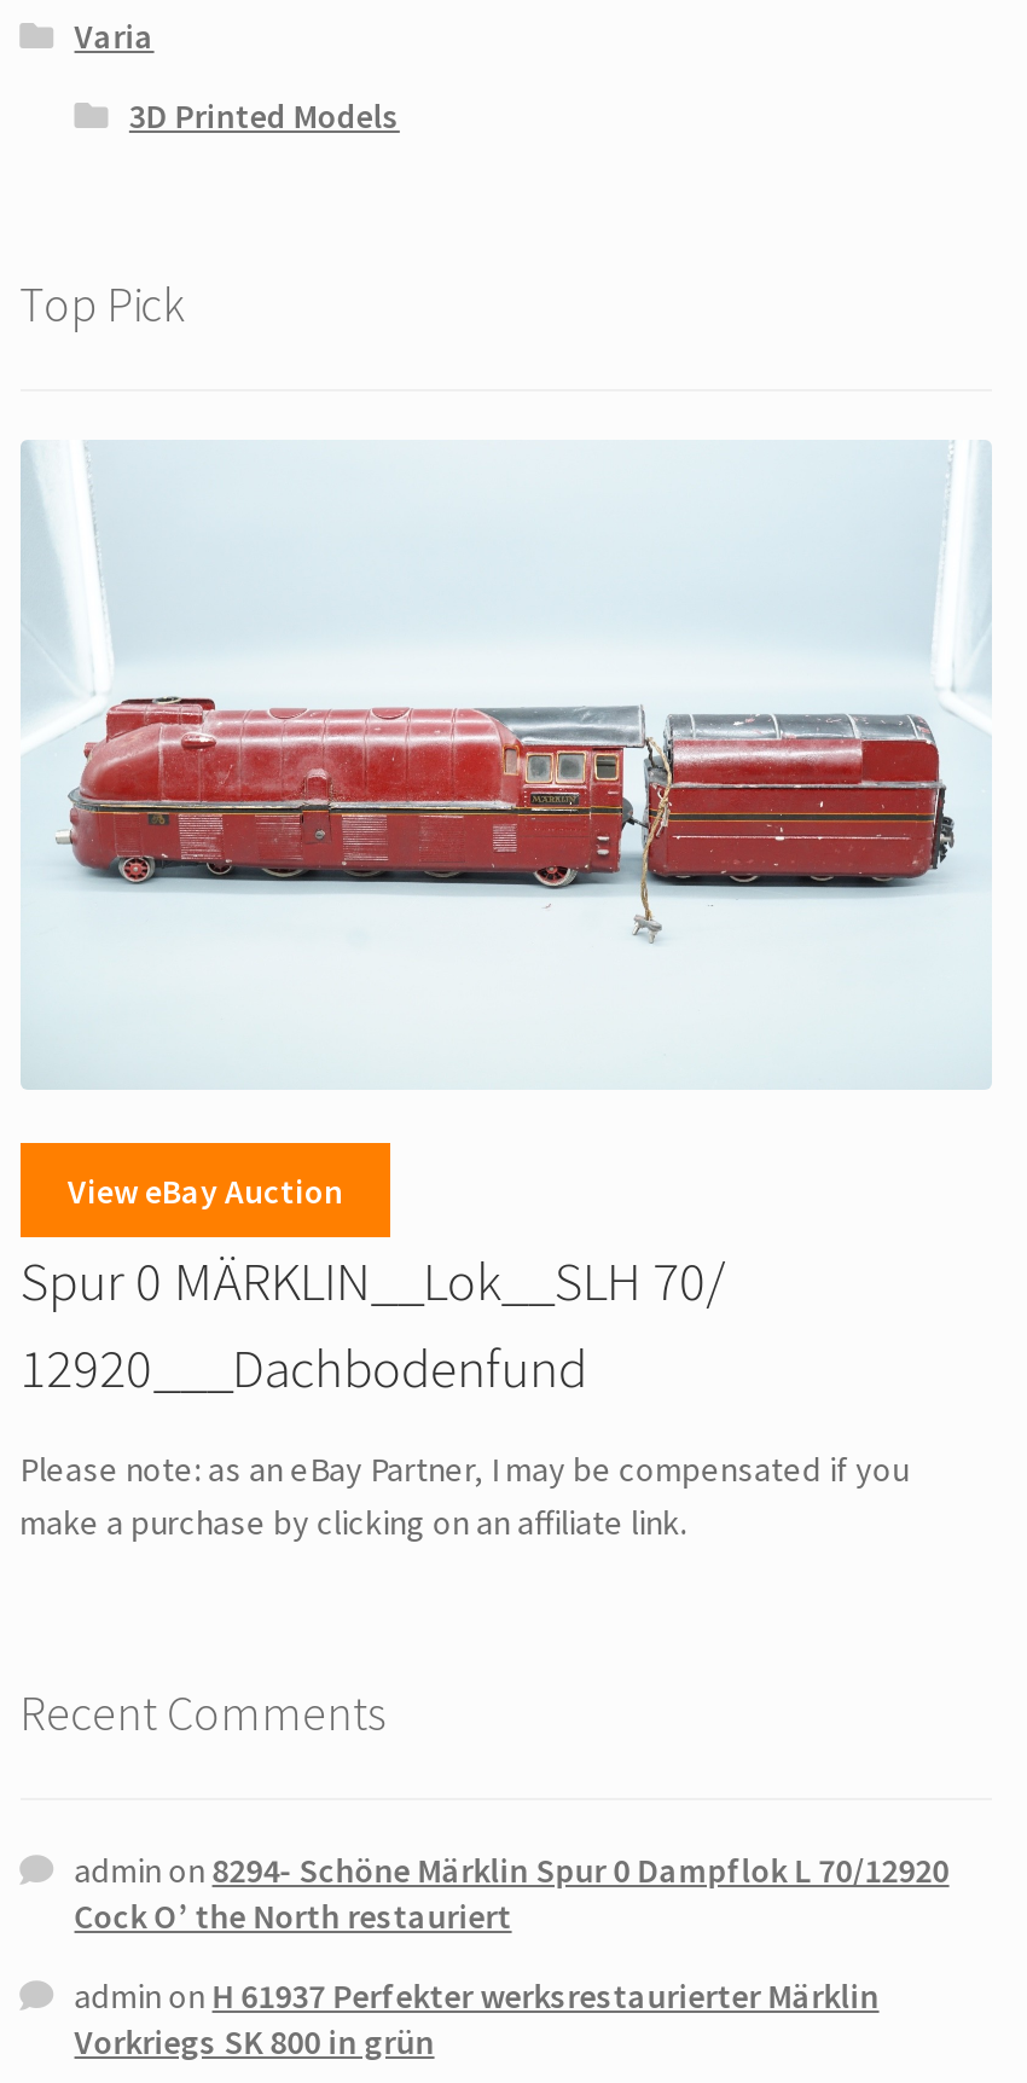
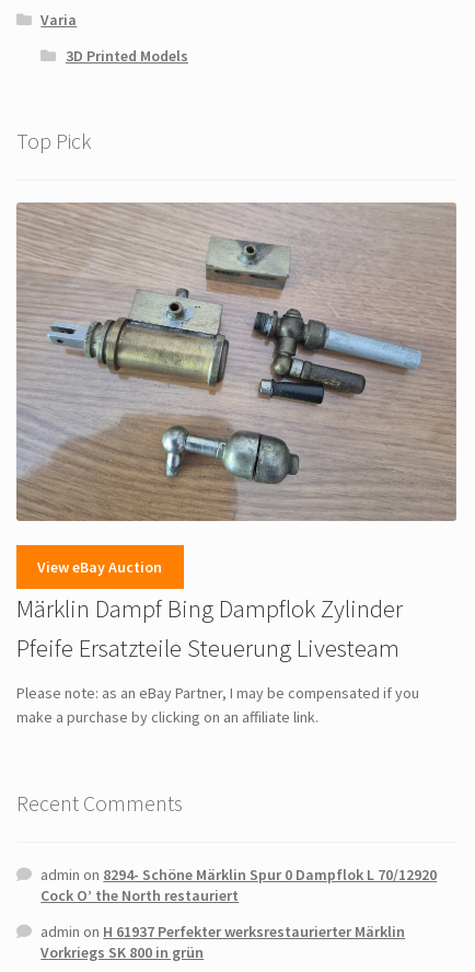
- [image]
+ [image]

- Spur 0 MÄRKLIN__Lok__SLH 70/
- 12920___Dachbodenfund
+ Märklin Dampf Bing Dampflok Zylinder
+ Pfeife Ersatzteile Steuerung Livesteam
